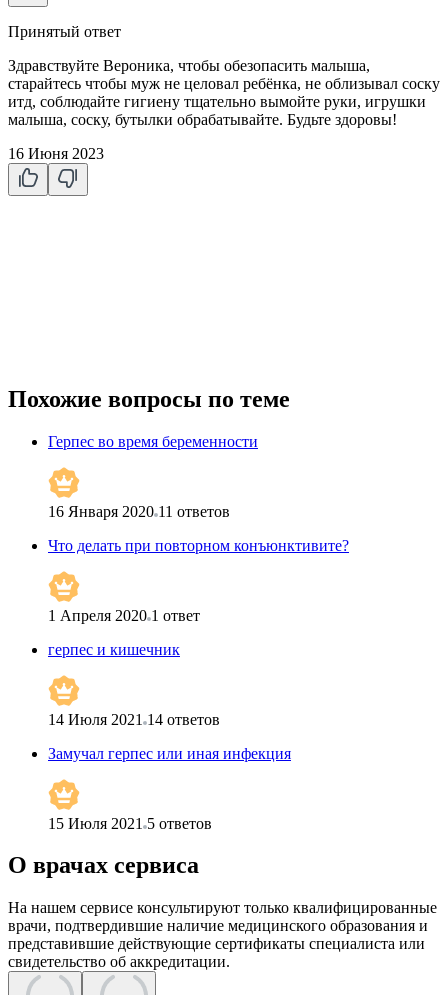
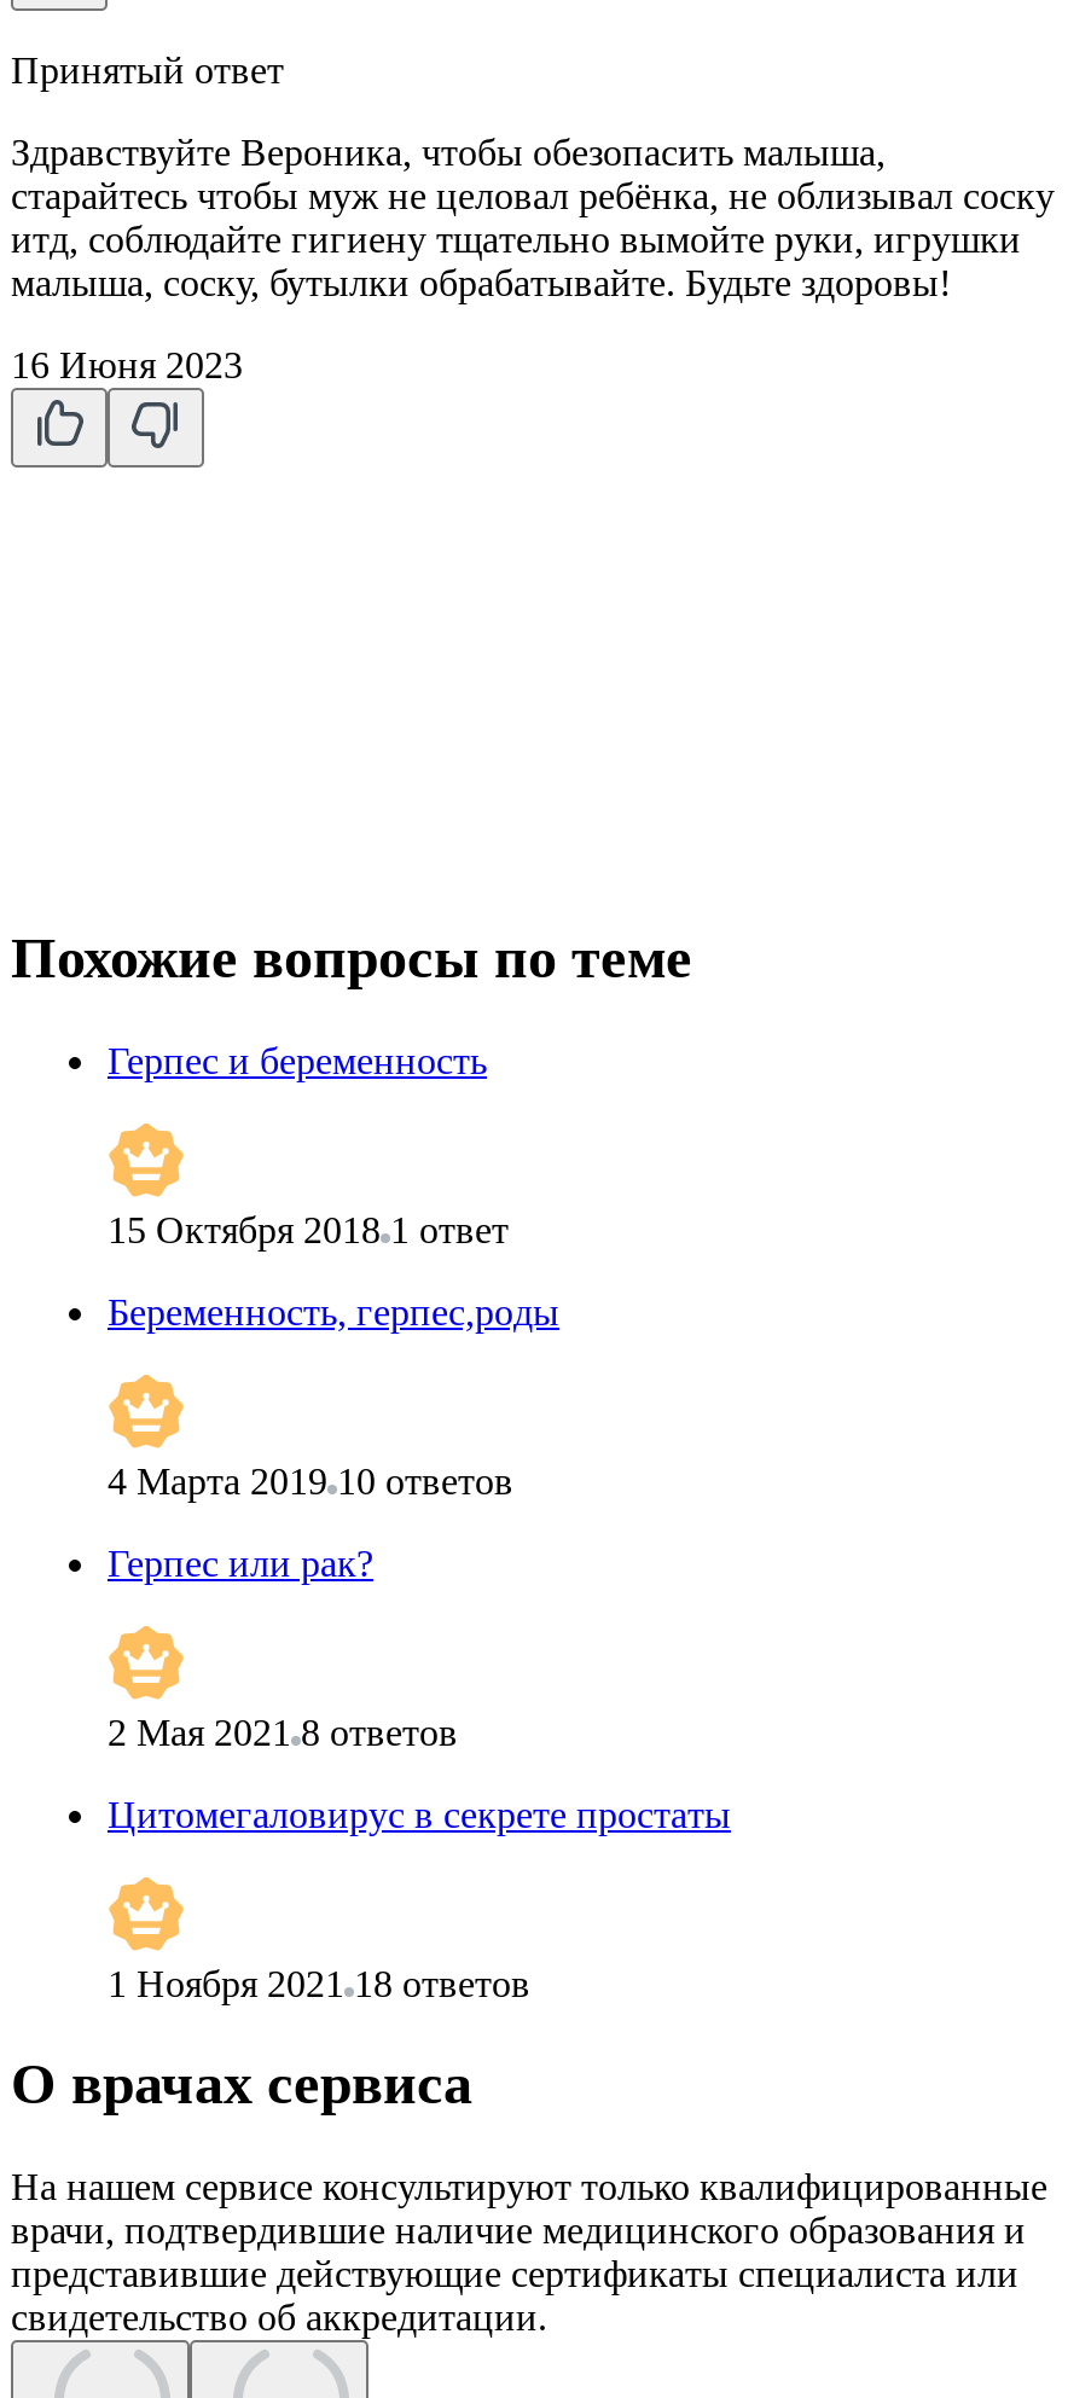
- Герпес во время беременности
+ Герпес и беременность

- 16 Января 2020 11 ответов
+ 15 Октября 2018 1 ответ

- Что делать при повторном конъюнктивите?
+ Беременность, герпес,роды

- 1 Апреля 2020 1 ответ
+ 4 Марта 2019 10 ответов

- герпес и кишечник
+ Герпес или рак?

- 14 Июля 2021 14 ответов
+ 2 Мая 2021 8 ответов

- Замучал герпес или иная инфекция
+ Цитомегаловирус в секрете простаты

- 15 Июля 2021 5 ответов
+ 1 Ноября 2021 18 ответов
